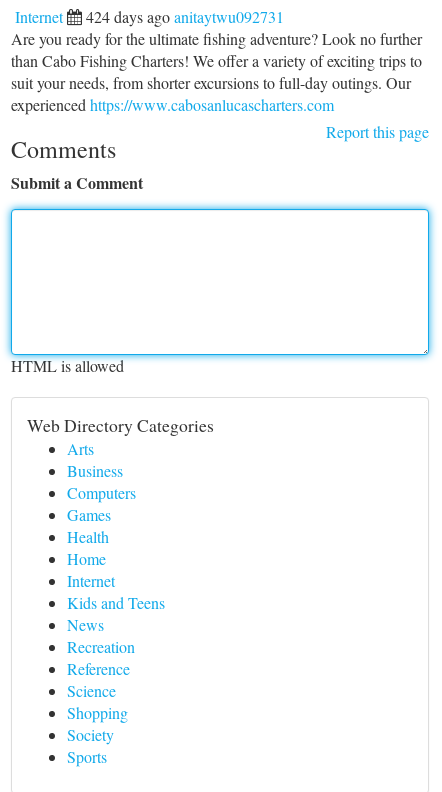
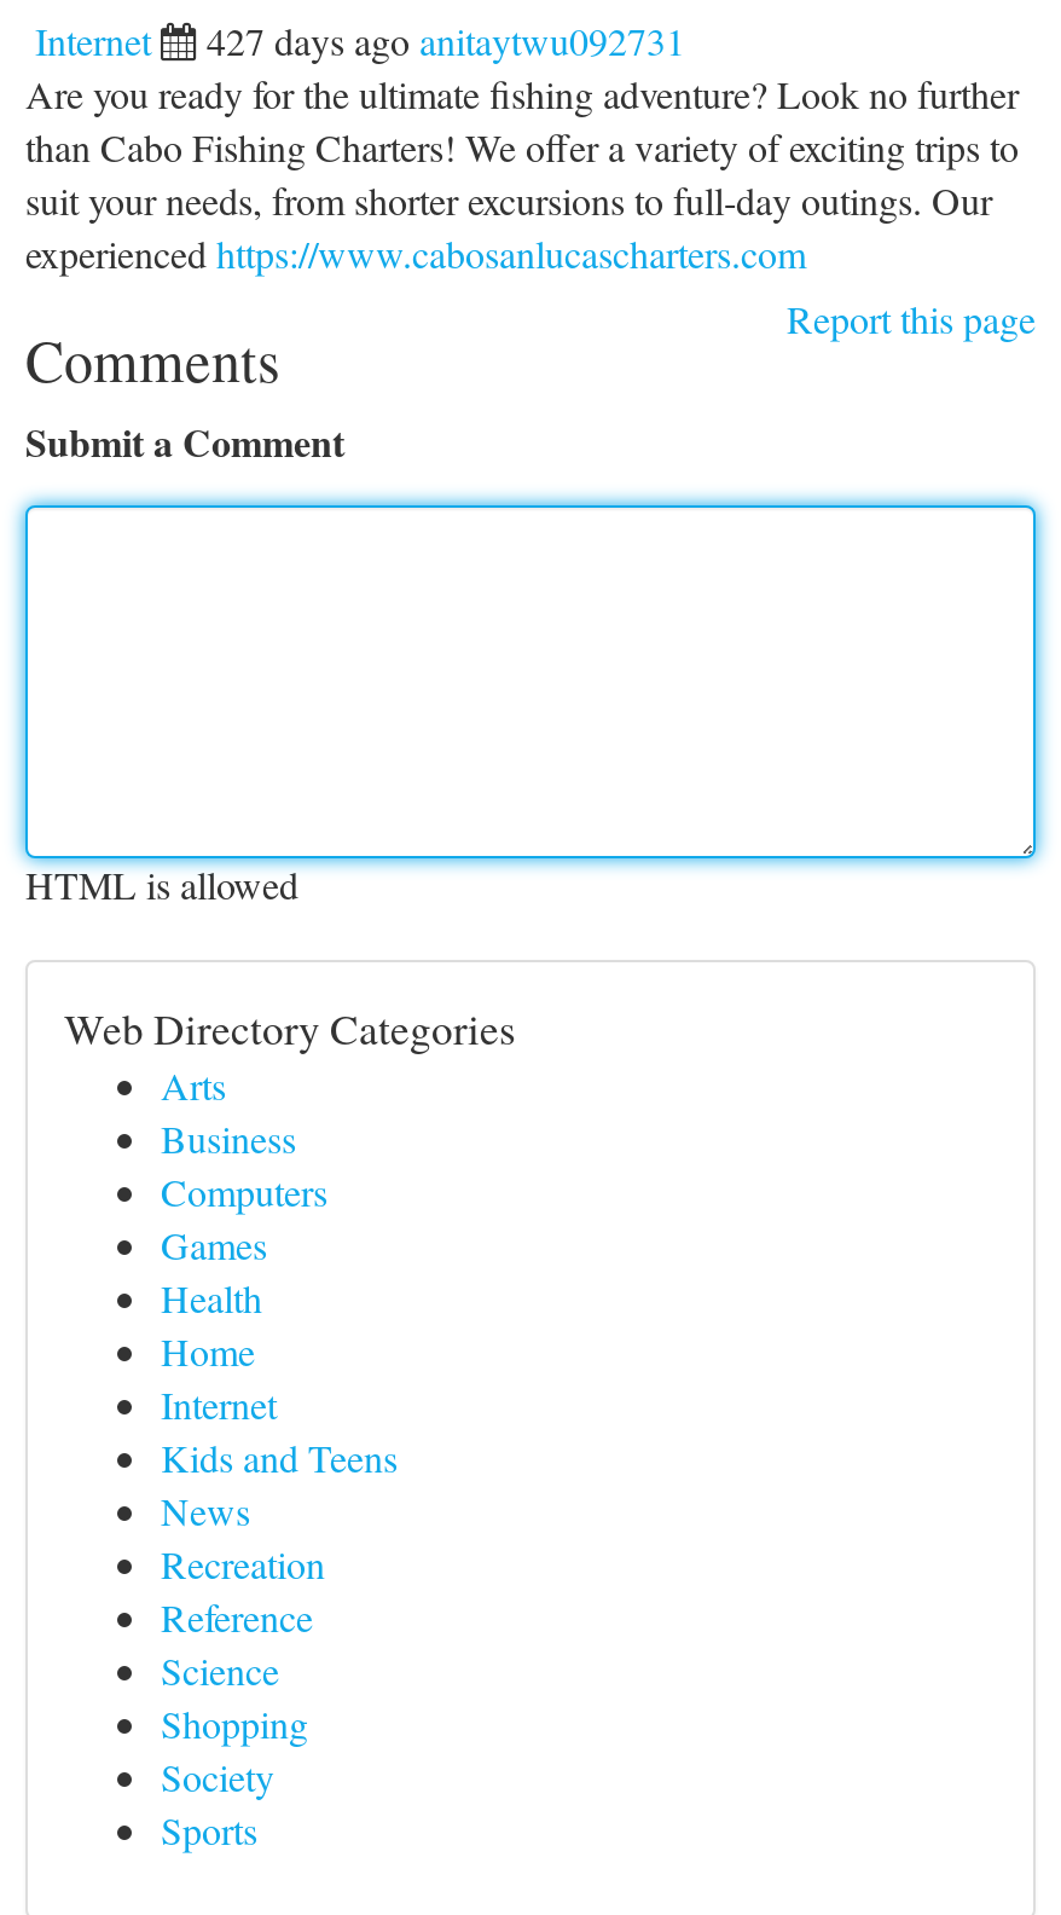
- 424 days ago anitaytwu092731
+ 427 days ago anitaytwu092731
